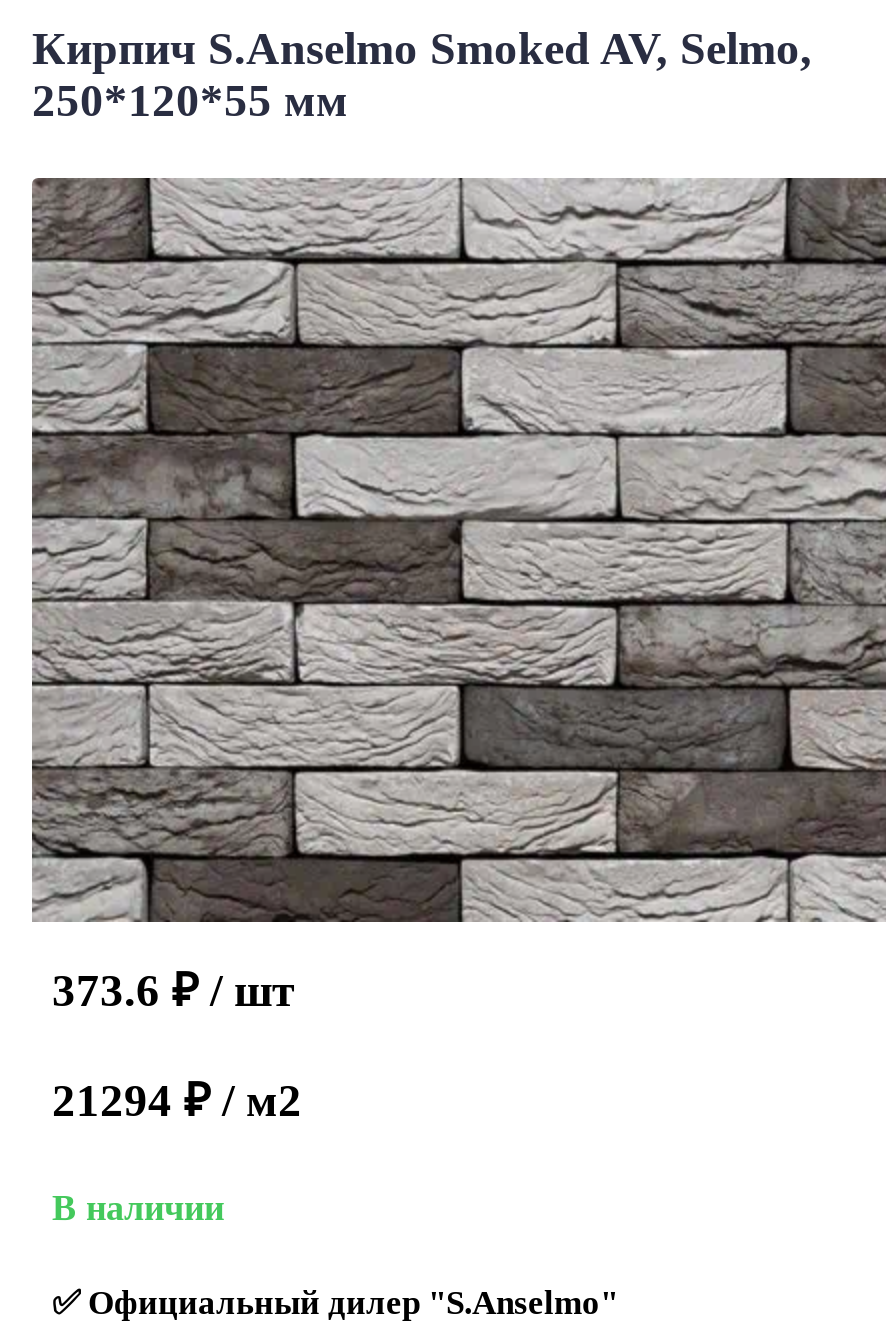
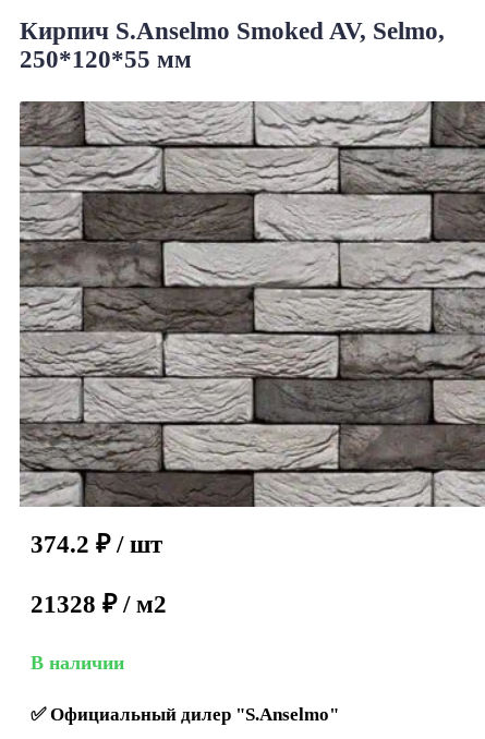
- 373.6 ₽ / шт
+ 374.2 ₽ / шт

- 21294 ₽ / м2
+ 21328 ₽ / м2
